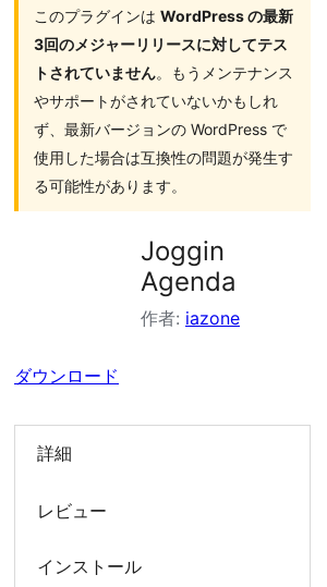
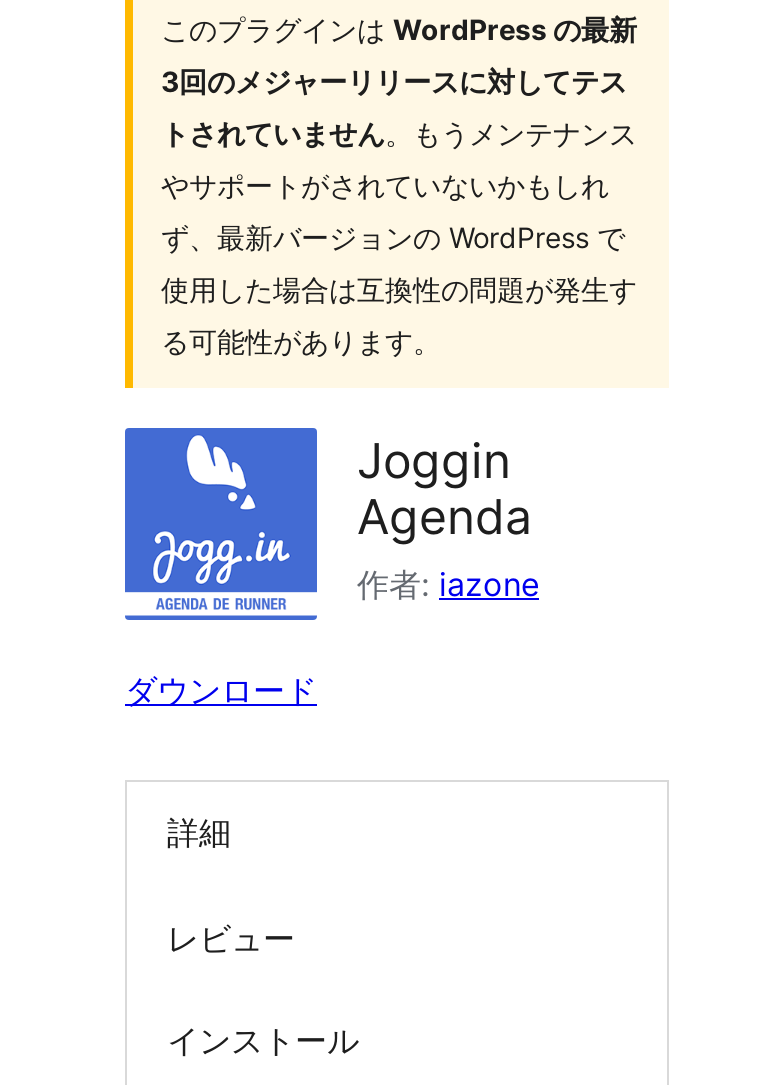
+ [image]
